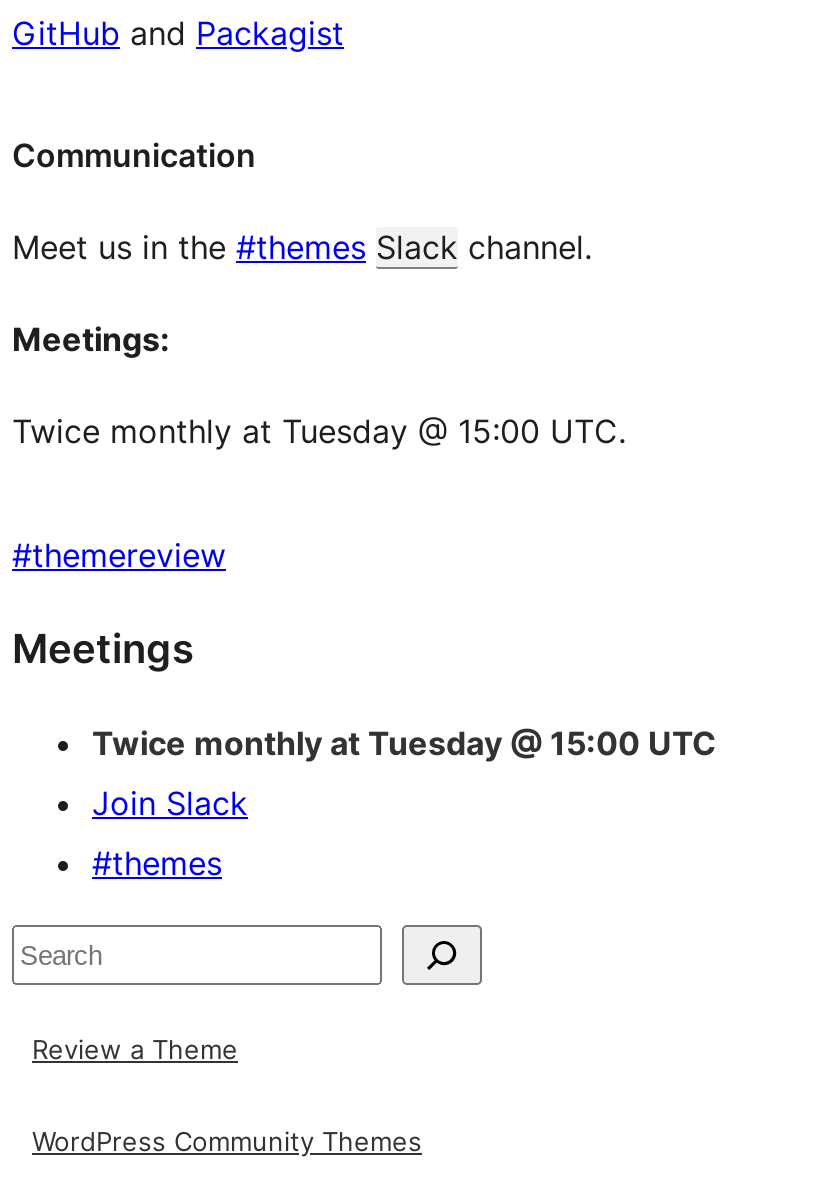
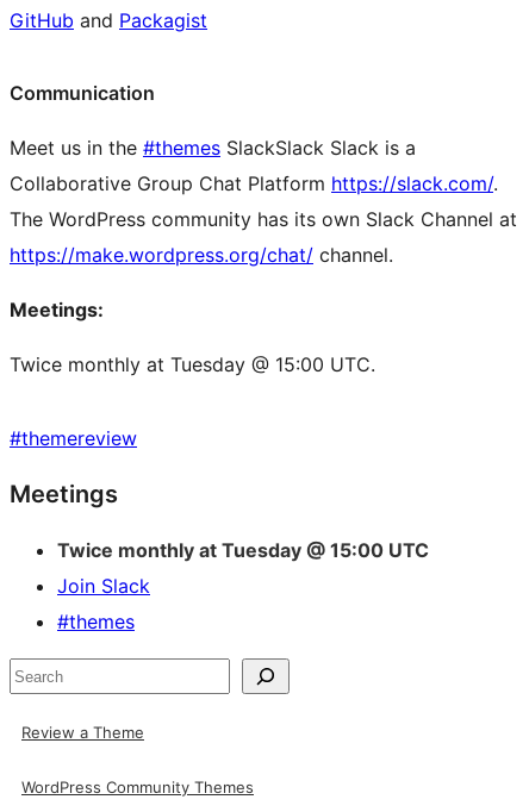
- Meet us in the #themes Slack channel.
+ Meet us in the #themes SlackSlack Slack is a
+ Collaborative Group Chat Platform https://slack.com/.
+ The WordPress community has its own Slack Channel at
+ https://make.wordpress.org/chat/ channel.
